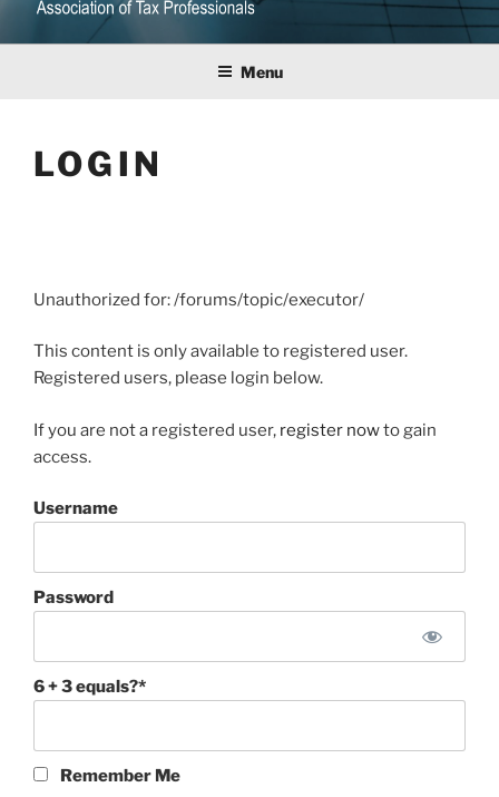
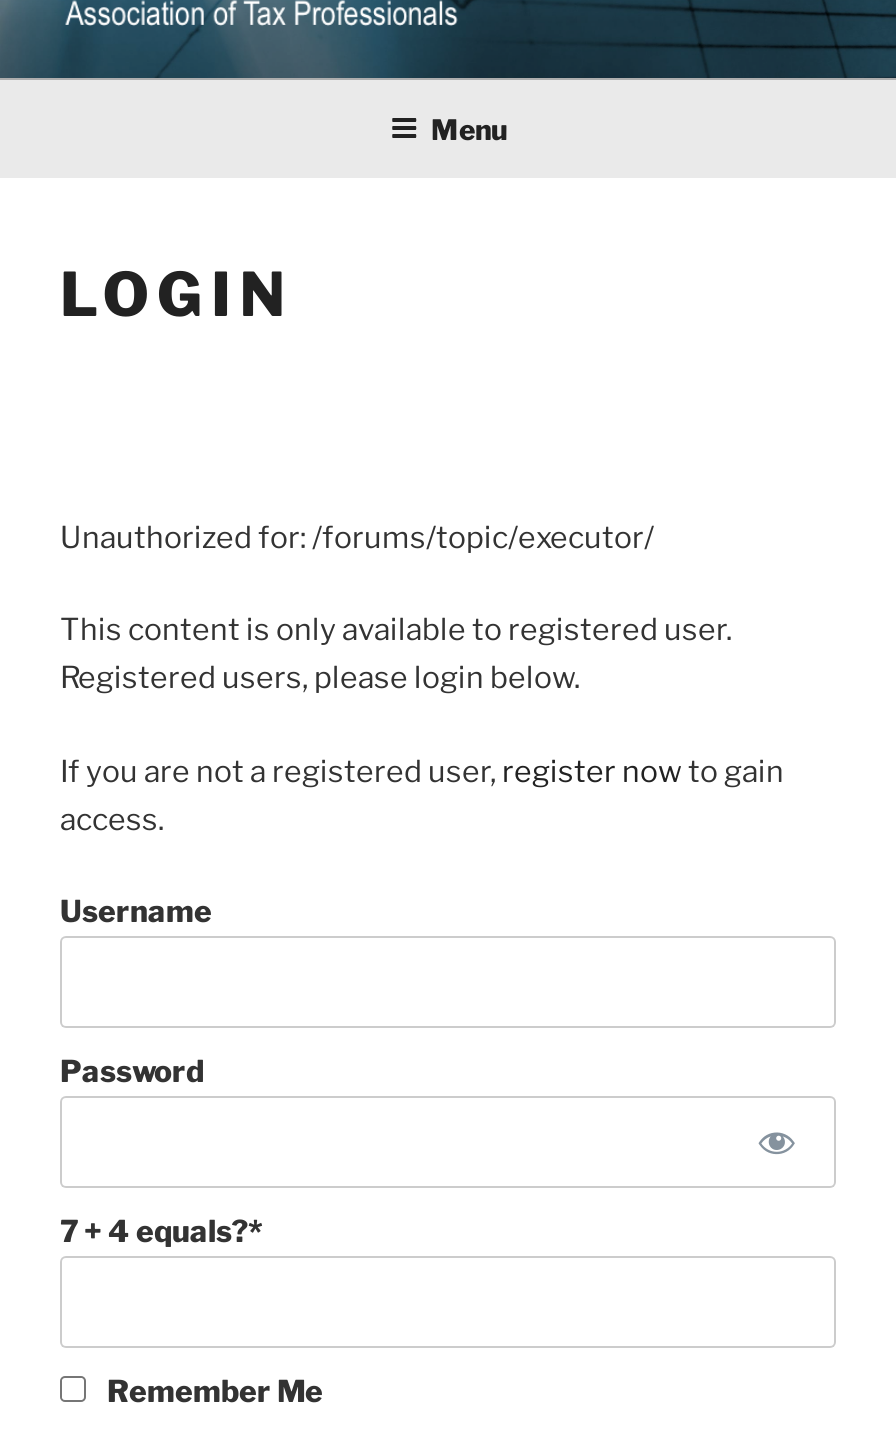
- 6 + 3 equals?*
+ 7 + 4 equals?*
